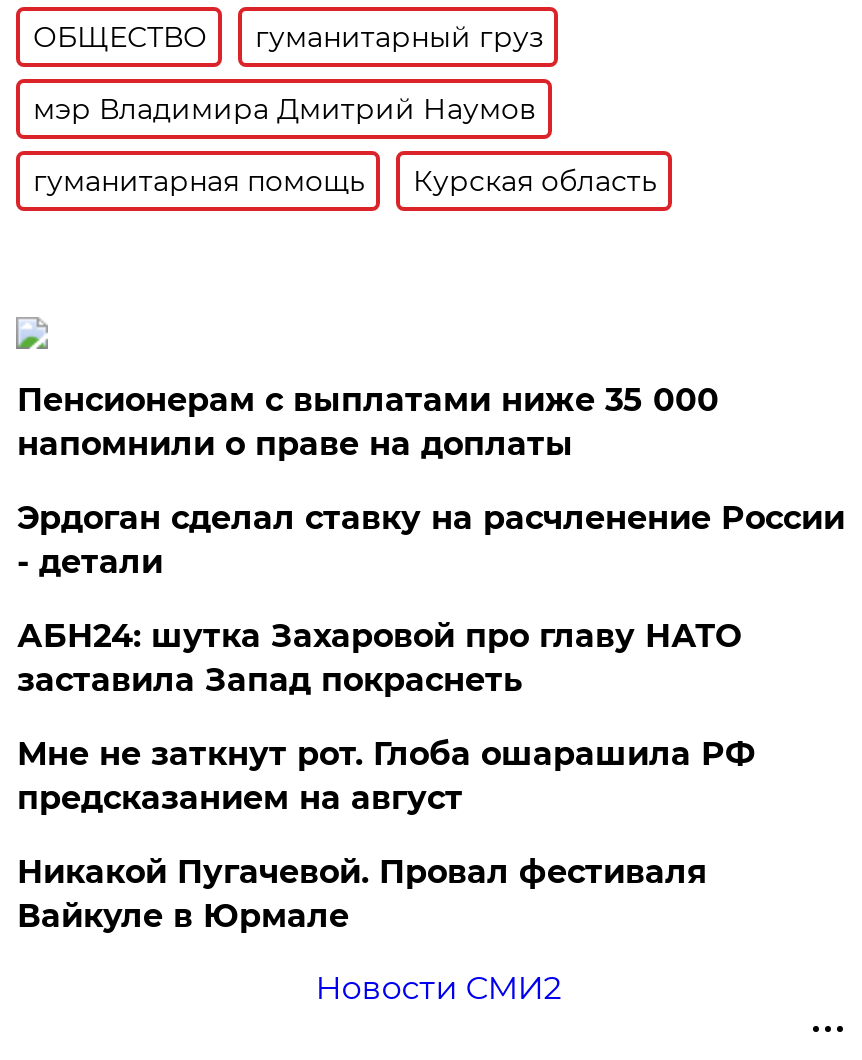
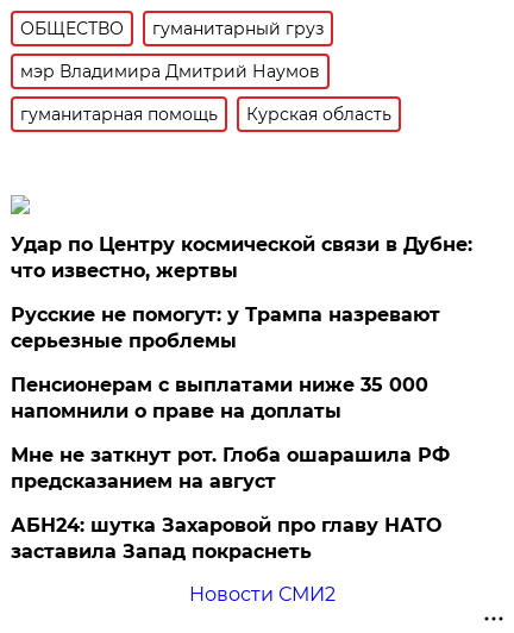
+ Удар по Центру космической связи в Дубне:
+ что известно, жертвы
+ Русские не помогут: у Трампа назревают
+ серьезные проблемы

moved down: Пенсионерам с выплатами ниже 35 000 | напомнили о праве на доплаты

- Эрдоган сделал ставку на расчленение России
- - детали

moved down: АБН24: шутка Захаровой про главу НАТО | заставила Запад покраснеть

- Никакой Пугачевой. Провал фестиваля
- Вайкуле в Юрмале
